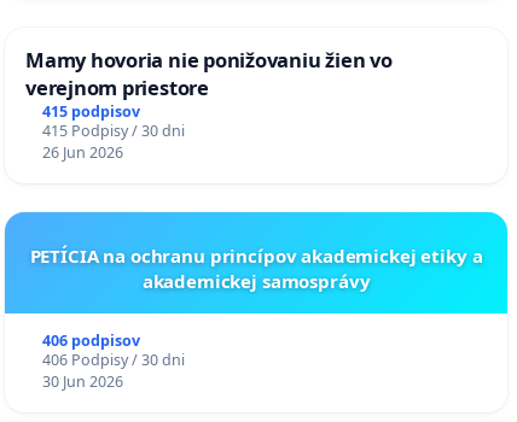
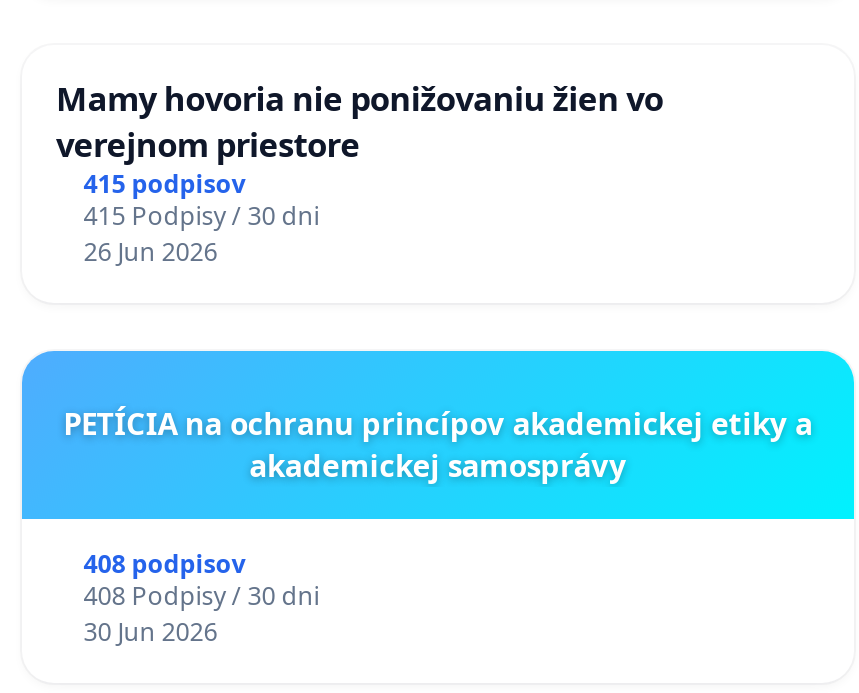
- 406 podpisov
+ 408 podpisov

- 406 Podpisy / 30 dni
+ 408 Podpisy / 30 dni
